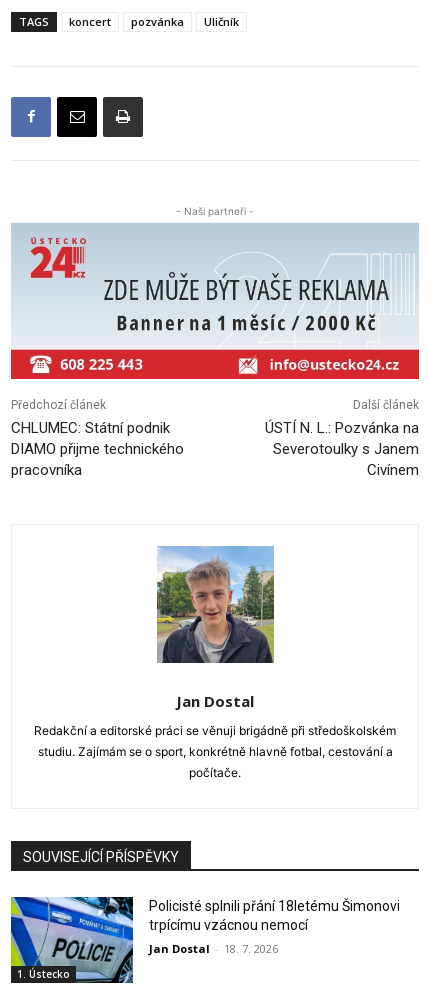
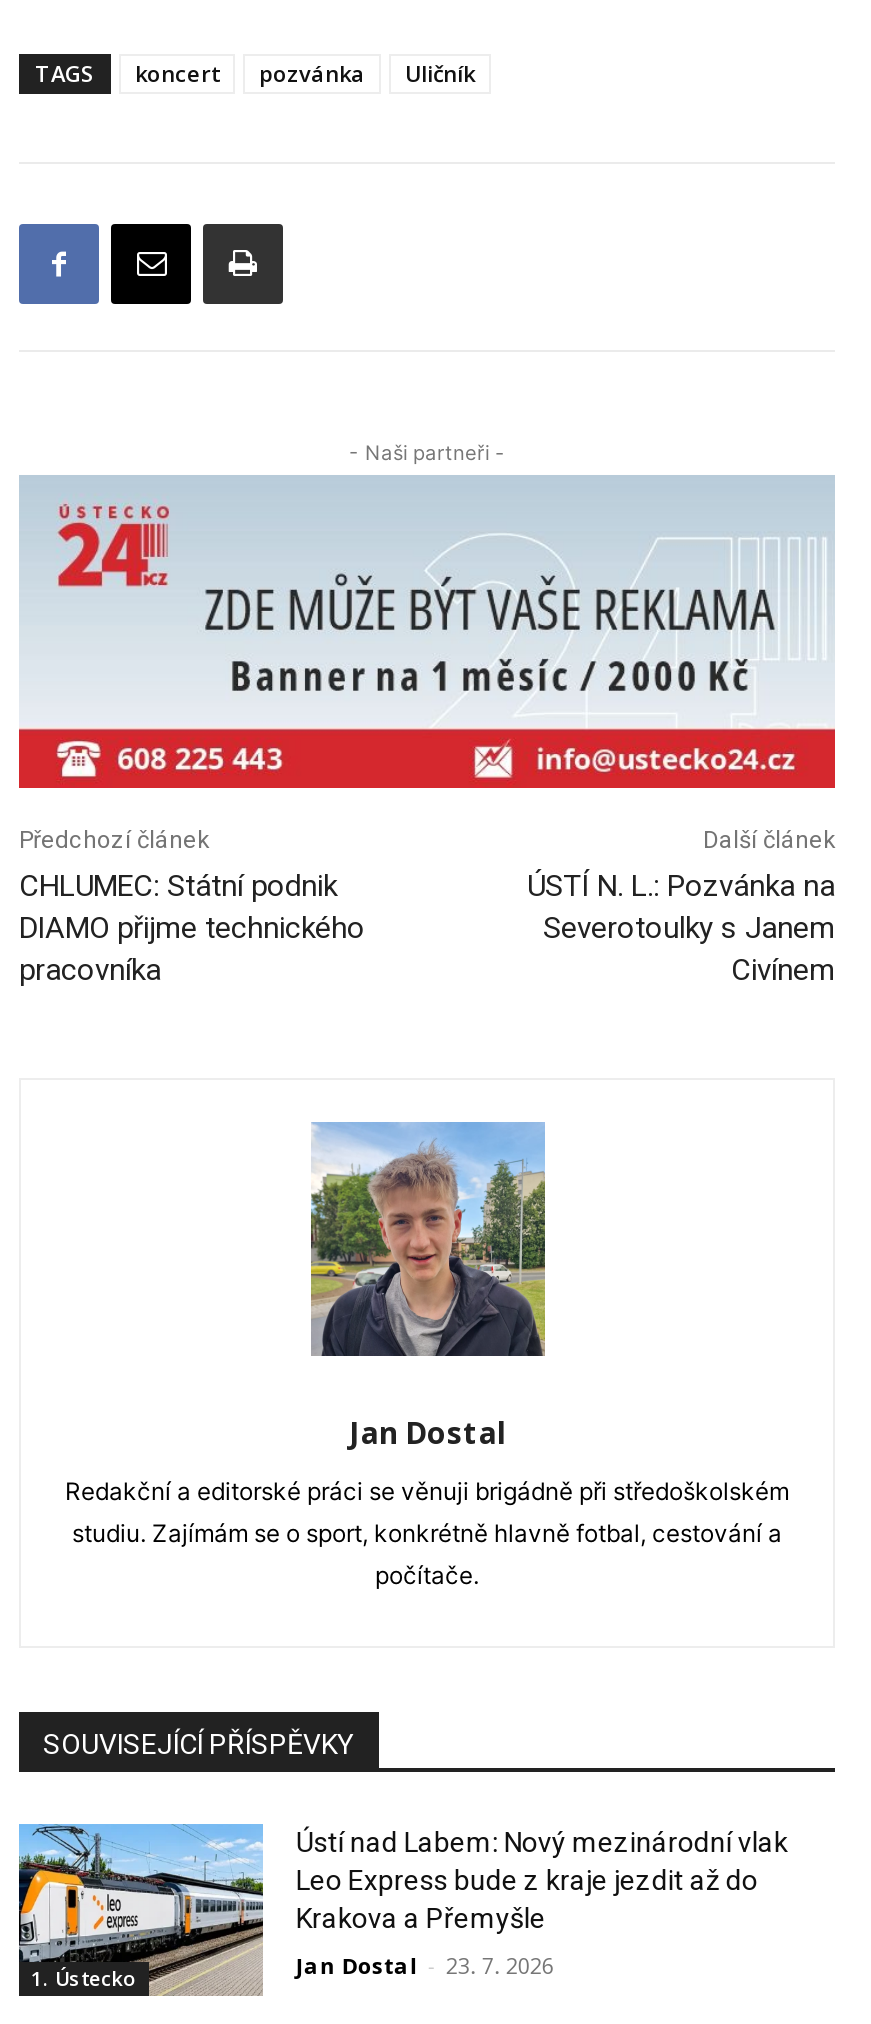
- [image]
- Policisté splnili přání 18letému Šimonovi
- trpícímu vzácnou nemocí
+ [image]
+ Ústí nad Labem: Nový mezinárodní vlak
+ Leo Express bude z kraje jezdit až do
+ Krakova a Přemyšle

- Jan Dostal - 18. 7. 2026
+ Jan Dostal - 23. 7. 2026
